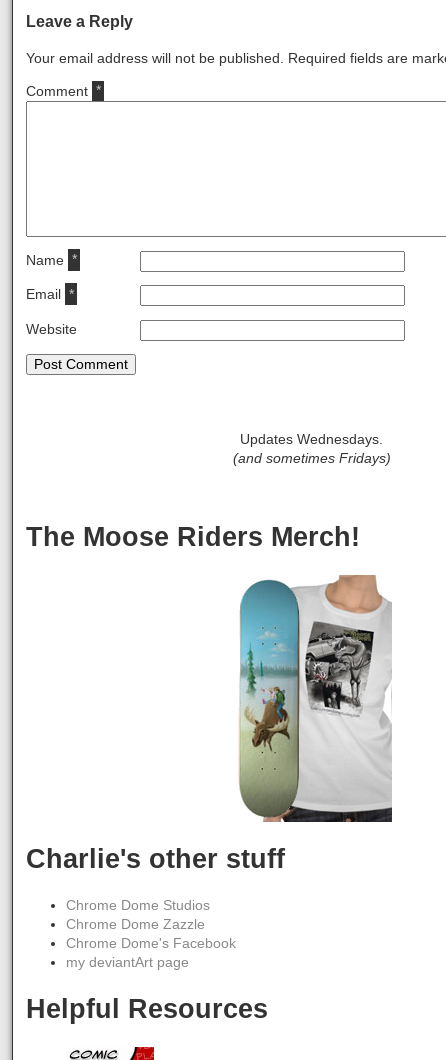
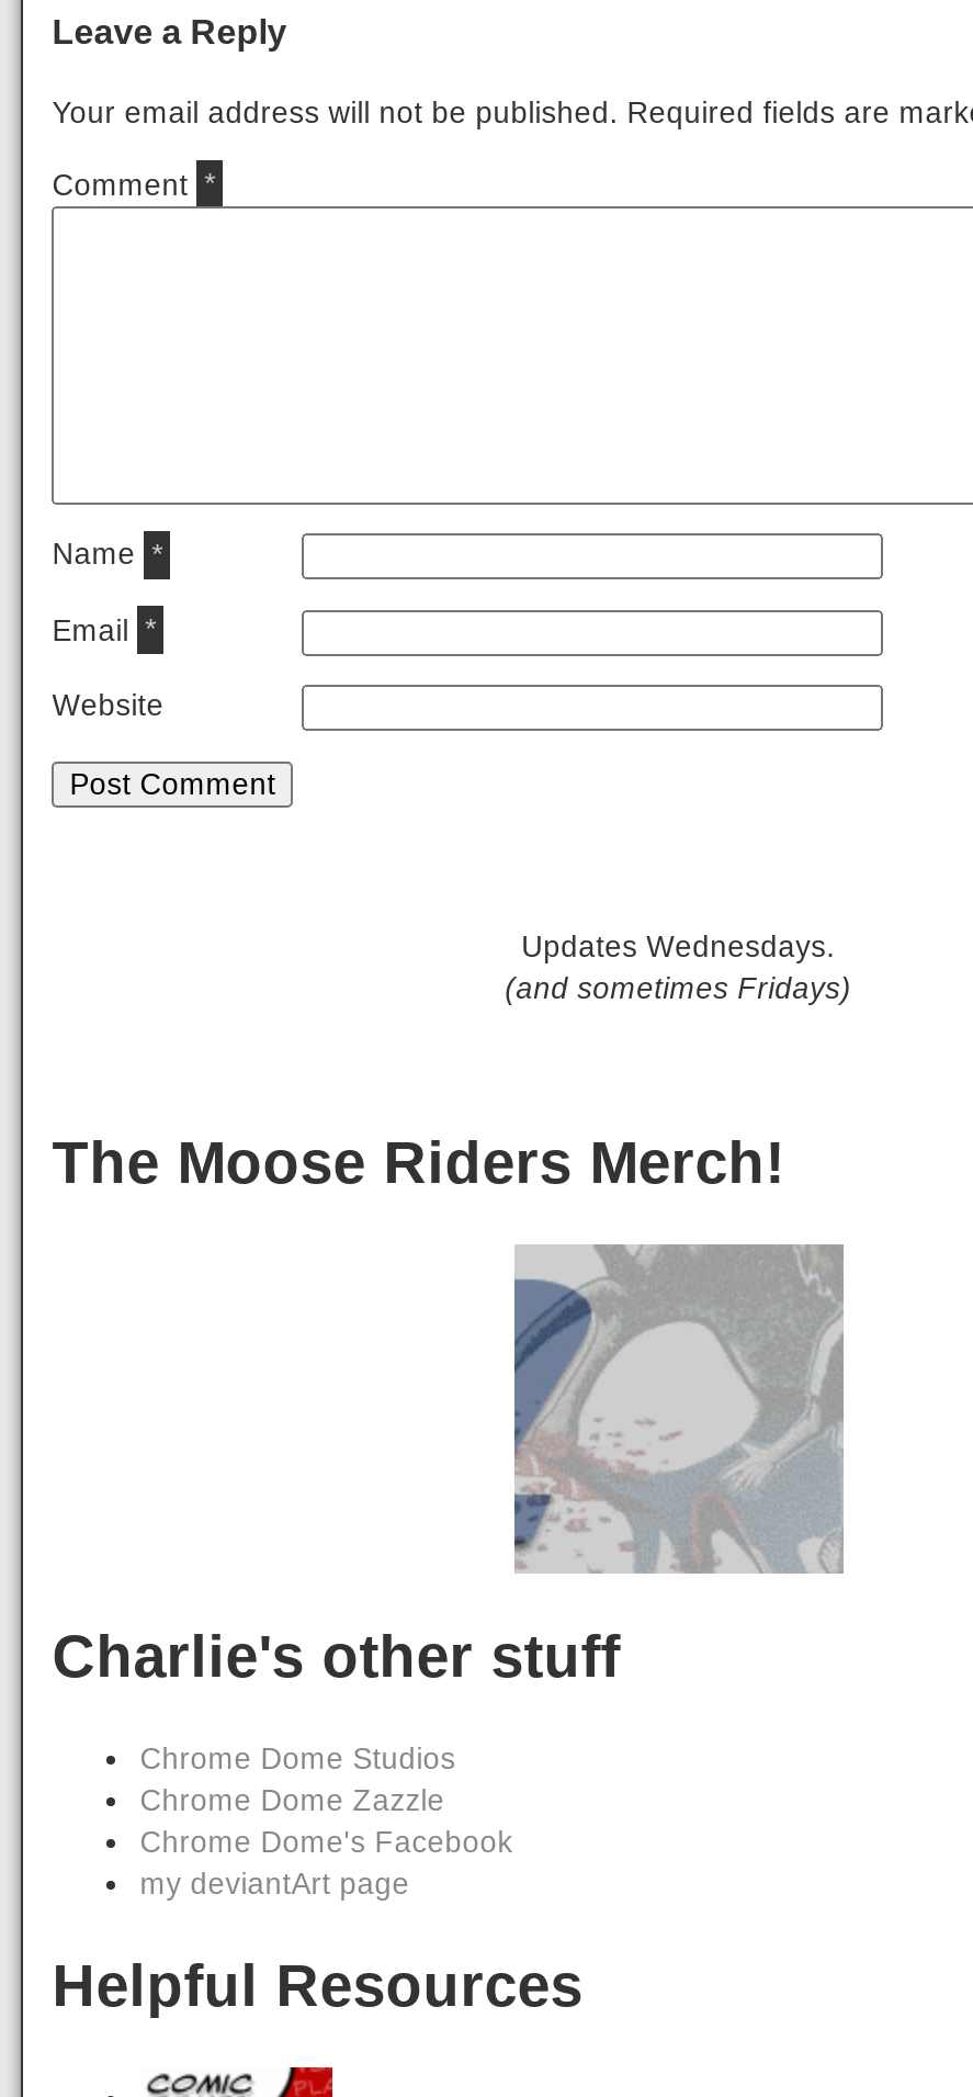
- [image]
+ [image]
